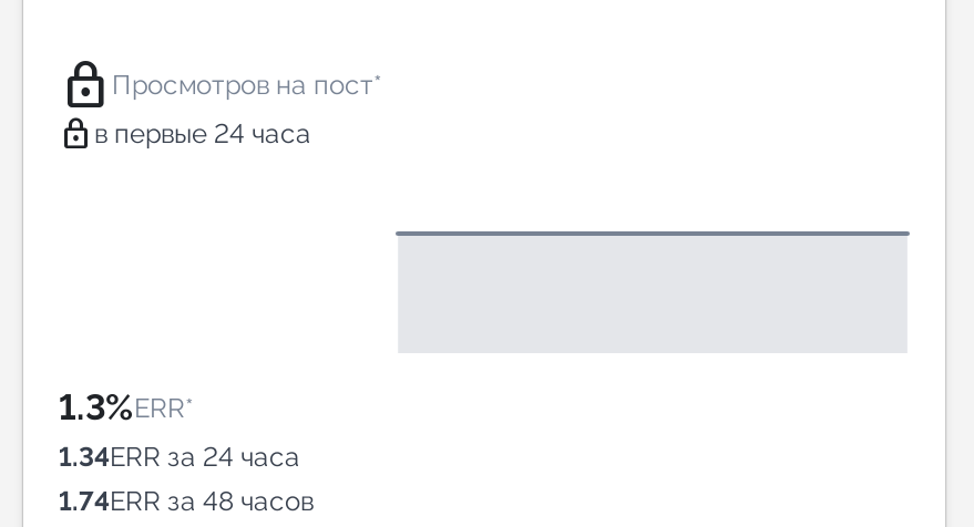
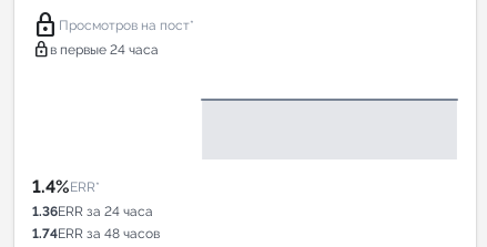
- 1.3%ERR*
+ 1.4%ERR*

- 1.34ERR за 24 часа
+ 1.36ERR за 24 часа
